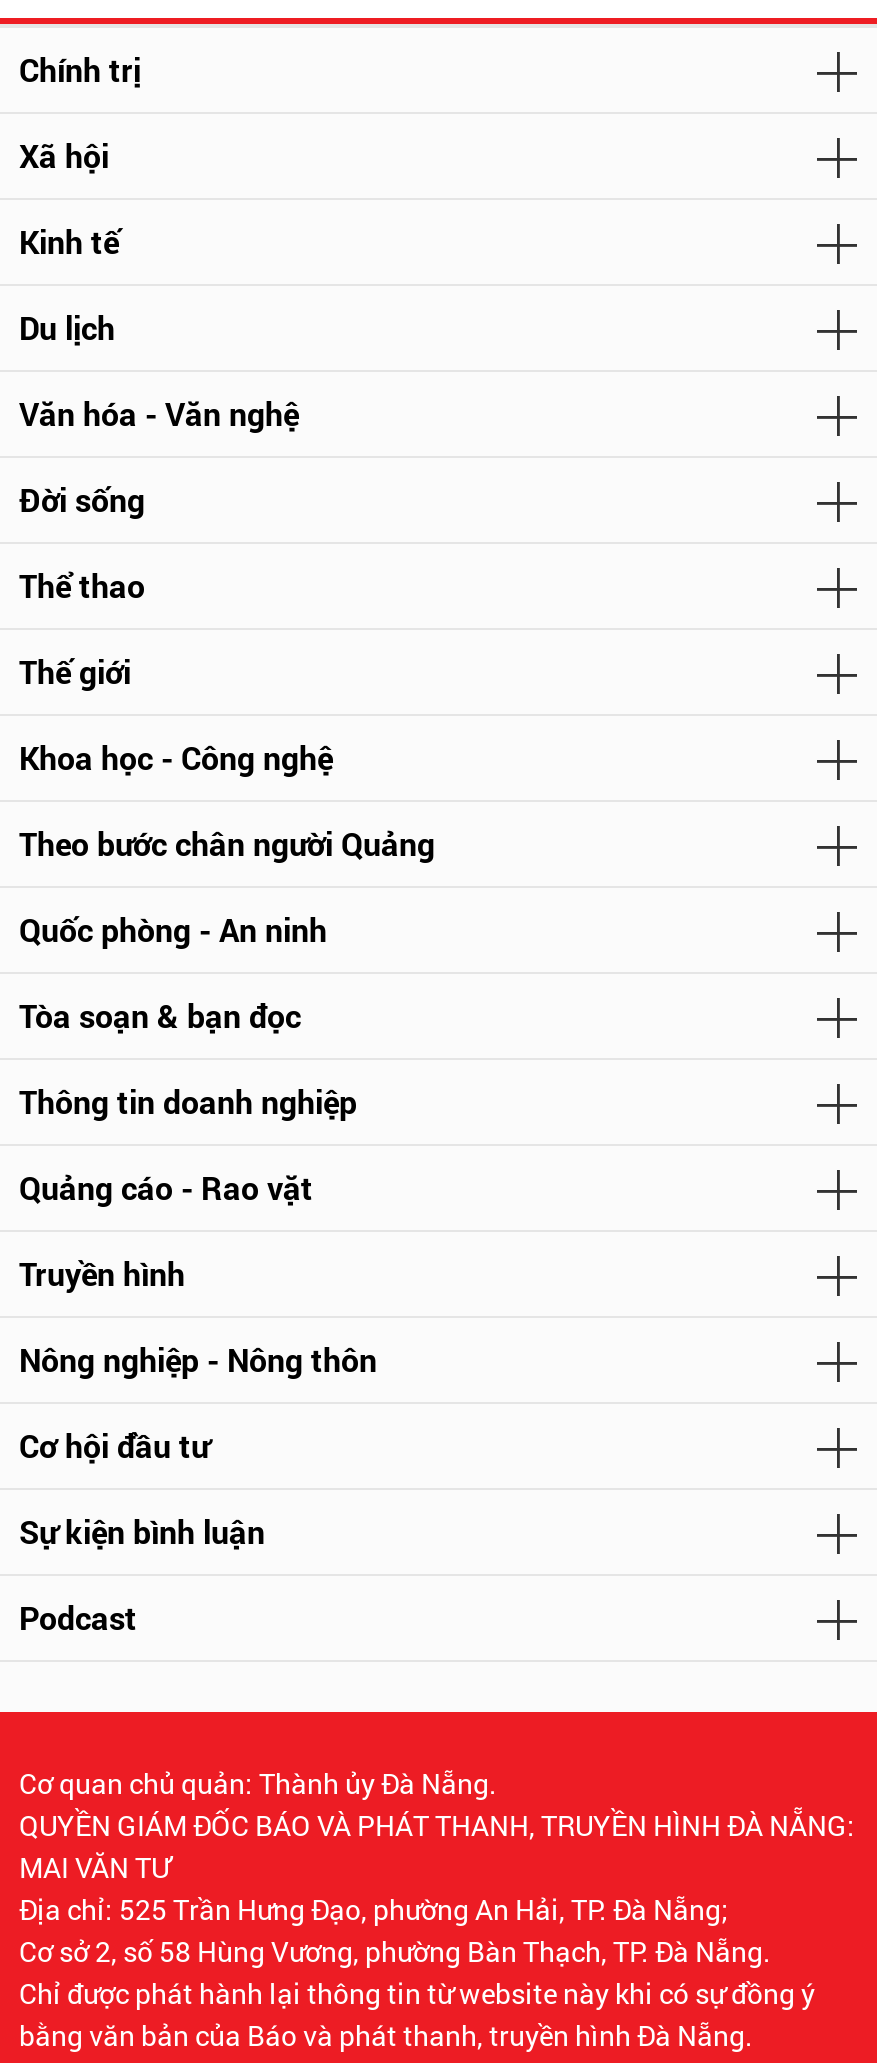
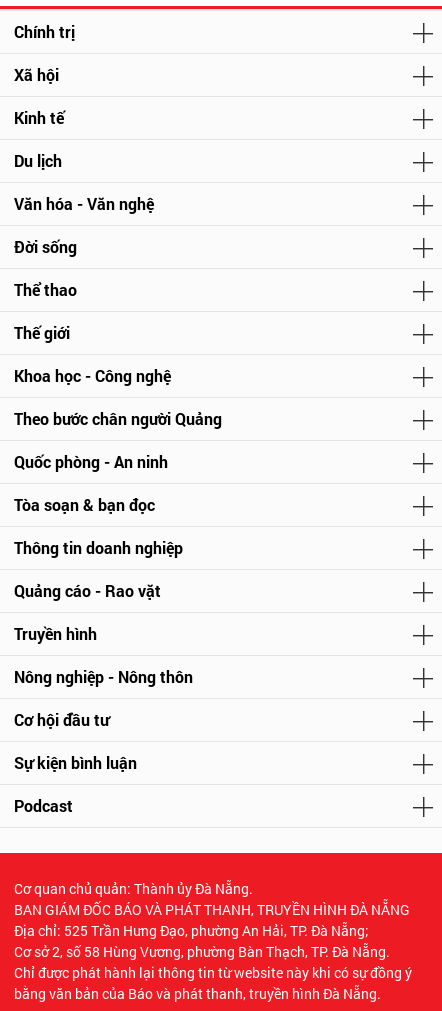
- QUYỀN GIÁM ĐỐC BÁO VÀ PHÁT THANH, TRUYỀN HÌNH ĐÀ NẴNG:
- MAI VĂN TƯ
+ BAN GIÁM ĐỐC BÁO VÀ PHÁT THANH, TRUYỀN HÌNH ĐÀ NẴNG
